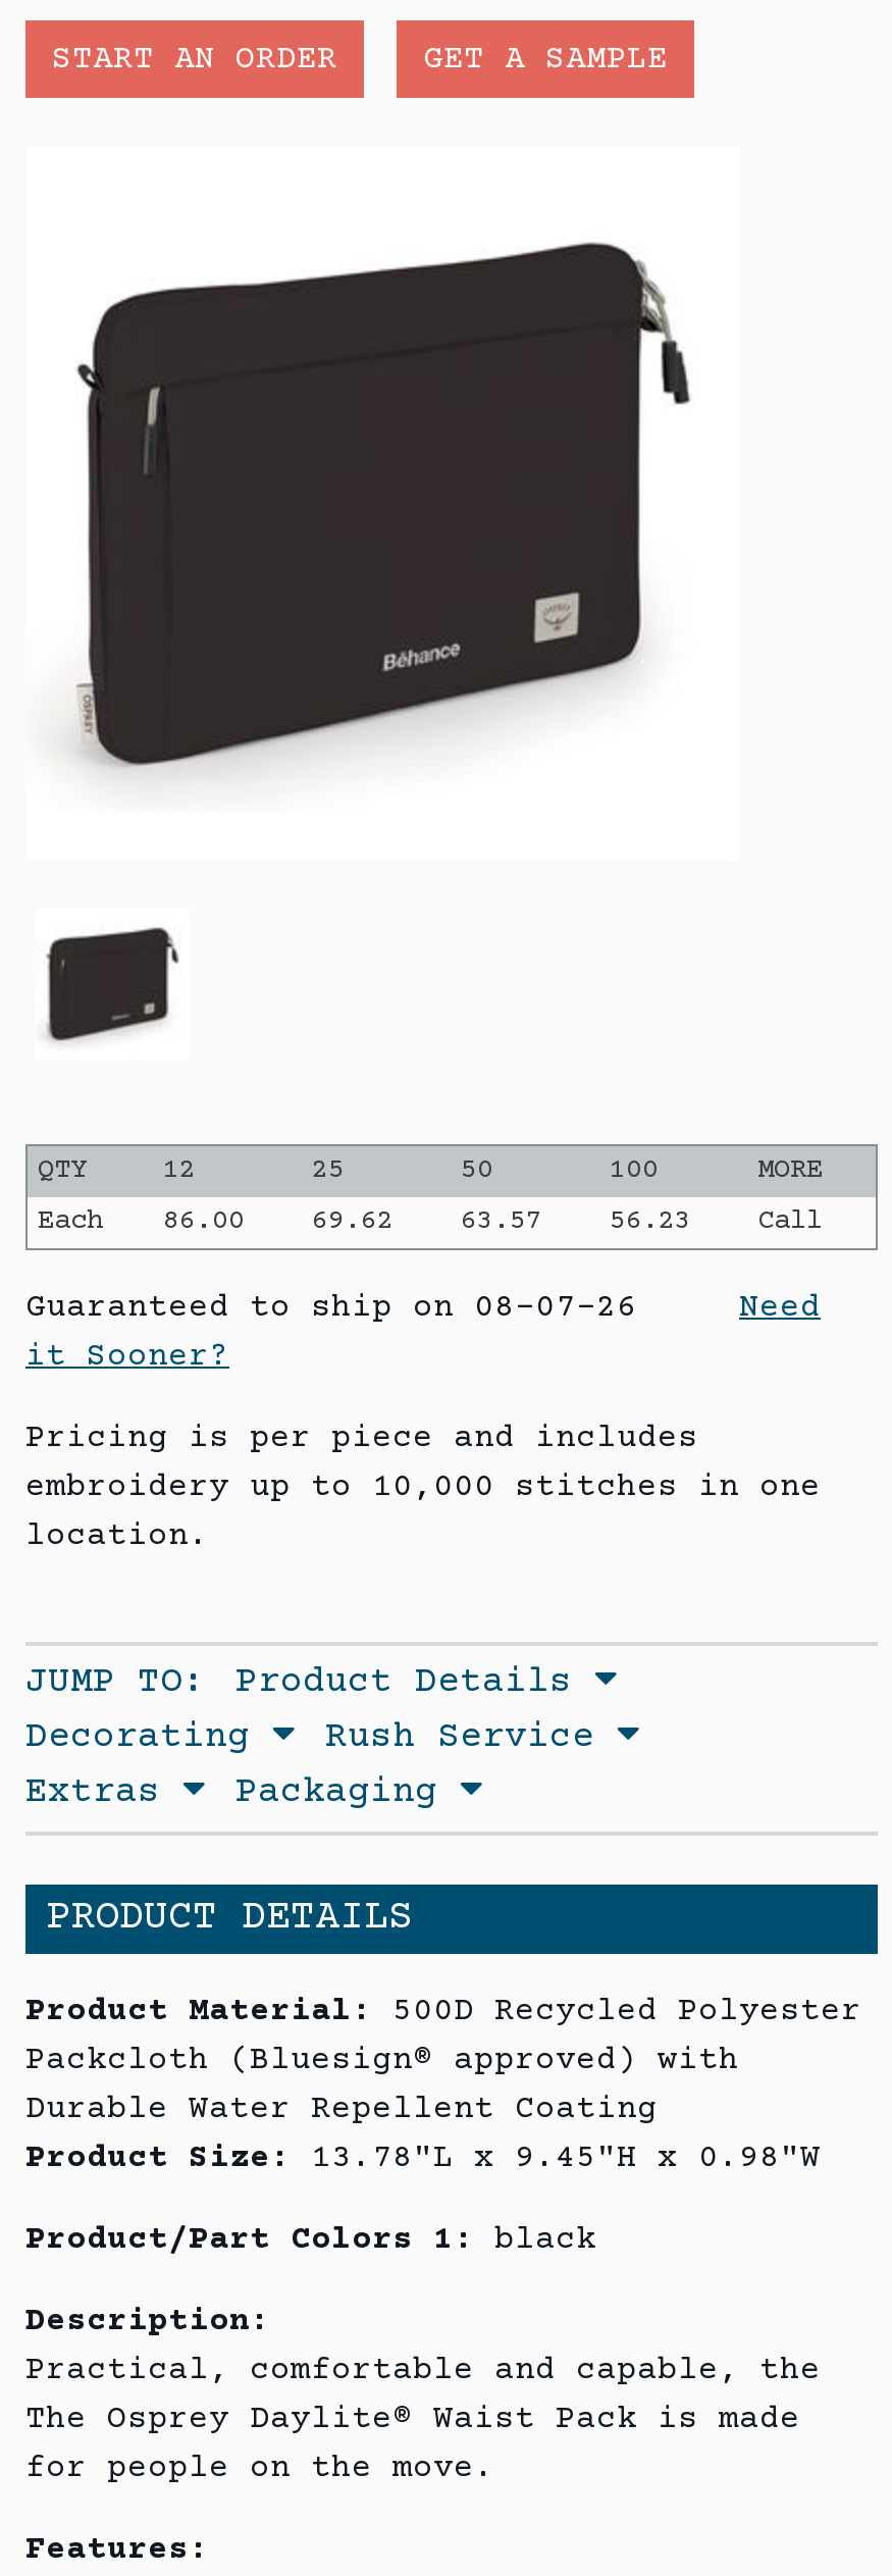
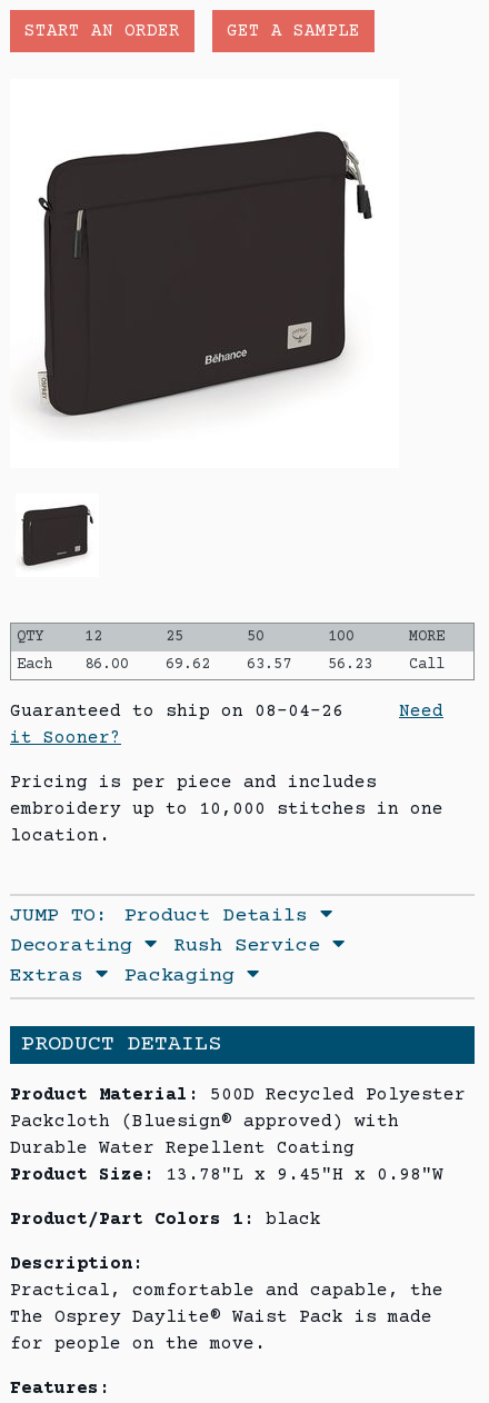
- Guaranteed to ship on 08-07-26 Need
+ Guaranteed to ship on 08-04-26 Need
